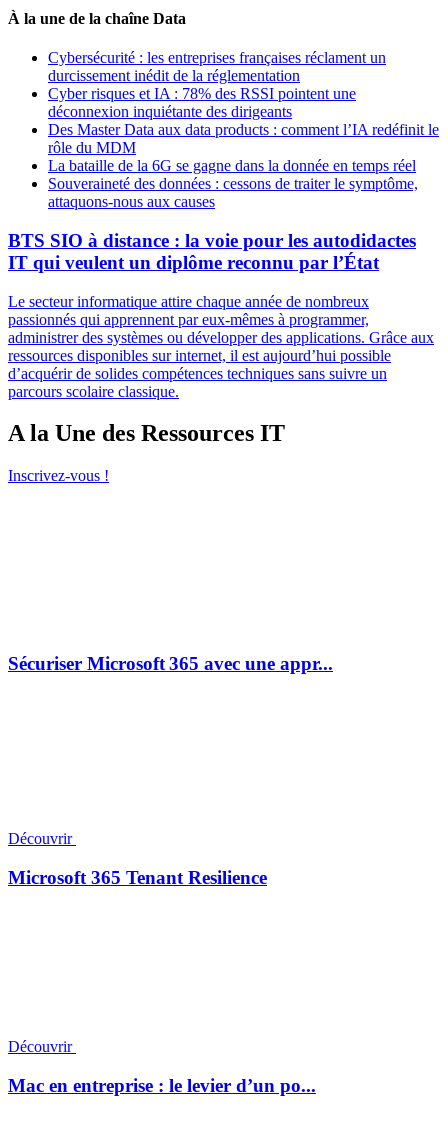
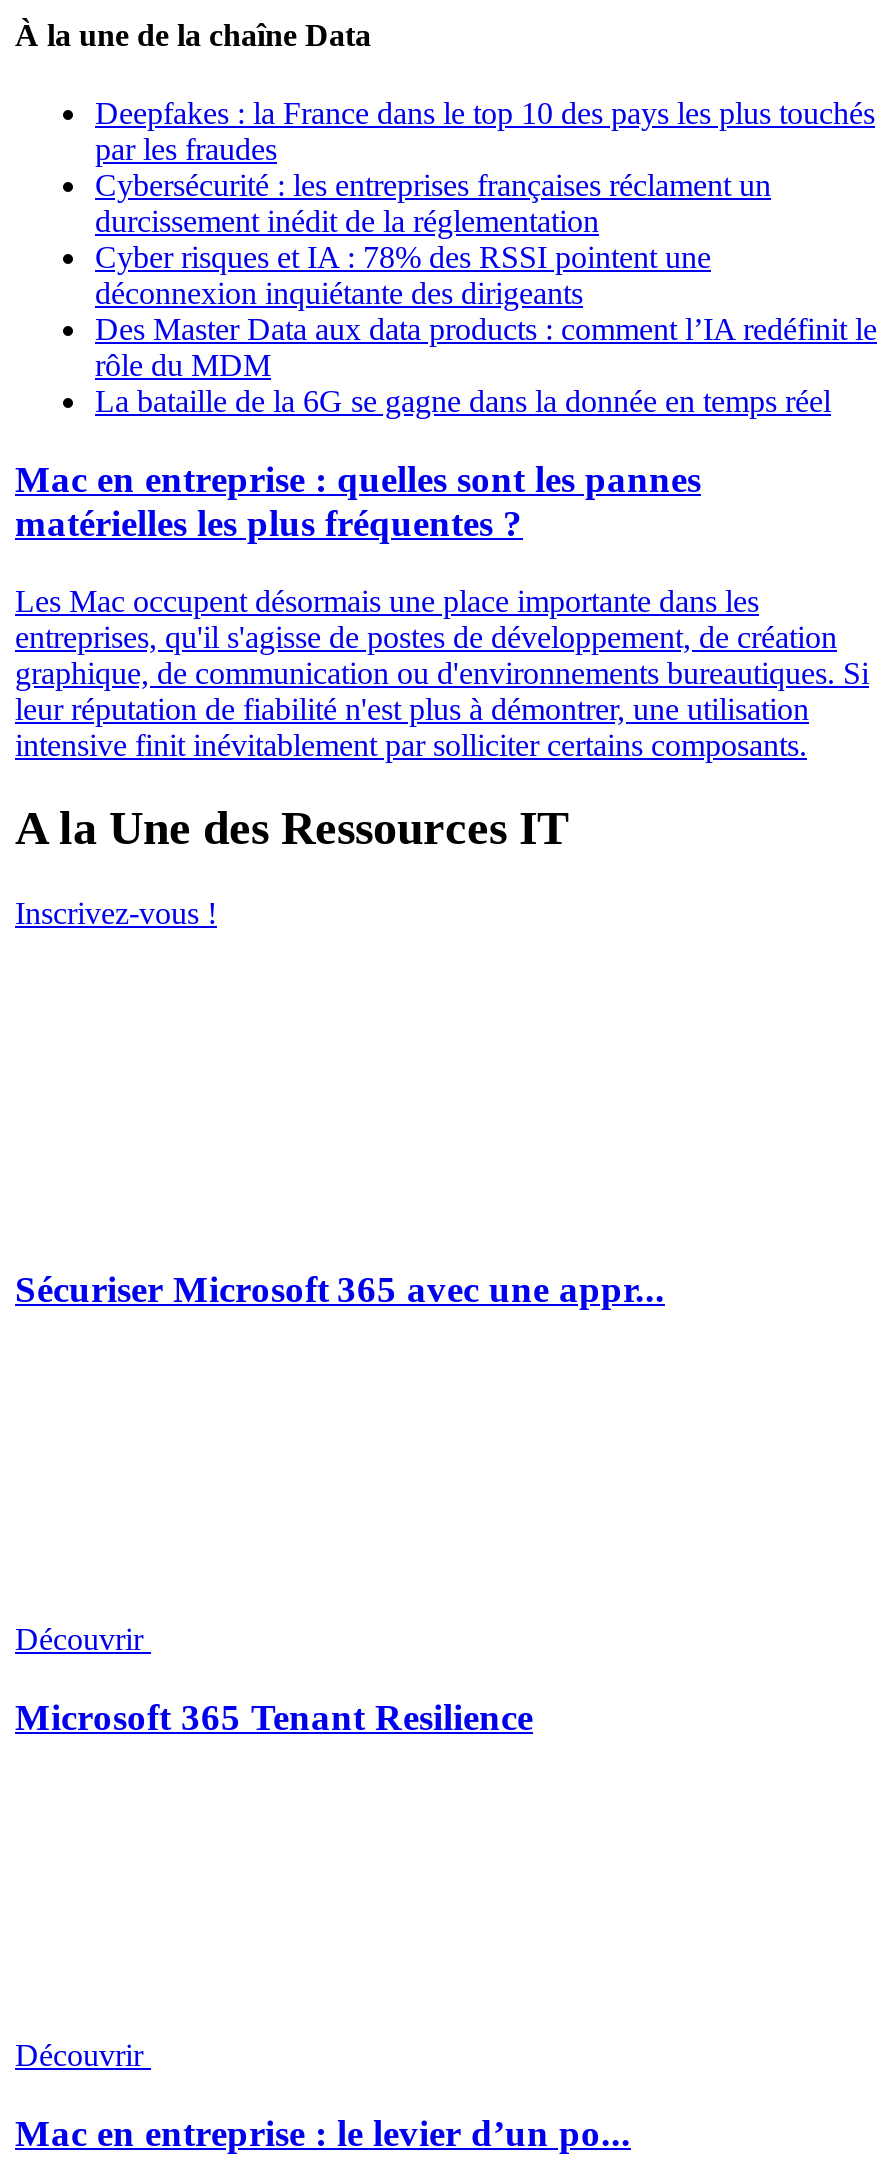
+ Deepfakes : la France dans le top 10 des pays les plus touchés
+ par les fraudes

moved down: Cybersécurité : les entreprises françaises réclament un | durcissement inédit de la réglementation | Cyber risques et IA : 78% des RSSI pointent une | déconnexion inquiétante des dirigeants | Des Master Data aux data products : comment l’IA redéfinit le | rôle du MDM | La bataille de la 6G se gagne dans la donnée en temps réel

- Souveraineté des données : cessons de traiter le symptôme,
- attaquons-nous aux causes
- BTS SIO à distance : la voie pour les autodidactes
- IT qui veulent un diplôme reconnu par l’État
- Le secteur informatique attire chaque année de nombreux
- passionnés qui apprennent par eux-mêmes à programmer,
- administrer des systèmes ou développer des applications. Grâce aux
- ressources disponibles sur internet, il est aujourd’hui possible
- d’acquérir de solides compétences techniques sans suivre un
- parcours scolaire classique.
+ Mac en entreprise : quelles sont les pannes
+ matérielles les plus fréquentes ?
+ Les Mac occupent désormais une place importante dans les
+ entreprises, qu'il s'agisse de postes de développement, de création
+ graphique, de communication ou d'environnements bureautiques. Si
+ leur réputation de fiabilité n'est plus à démontrer, une utilisation
+ intensive finit inévitablement par solliciter certains composants.
